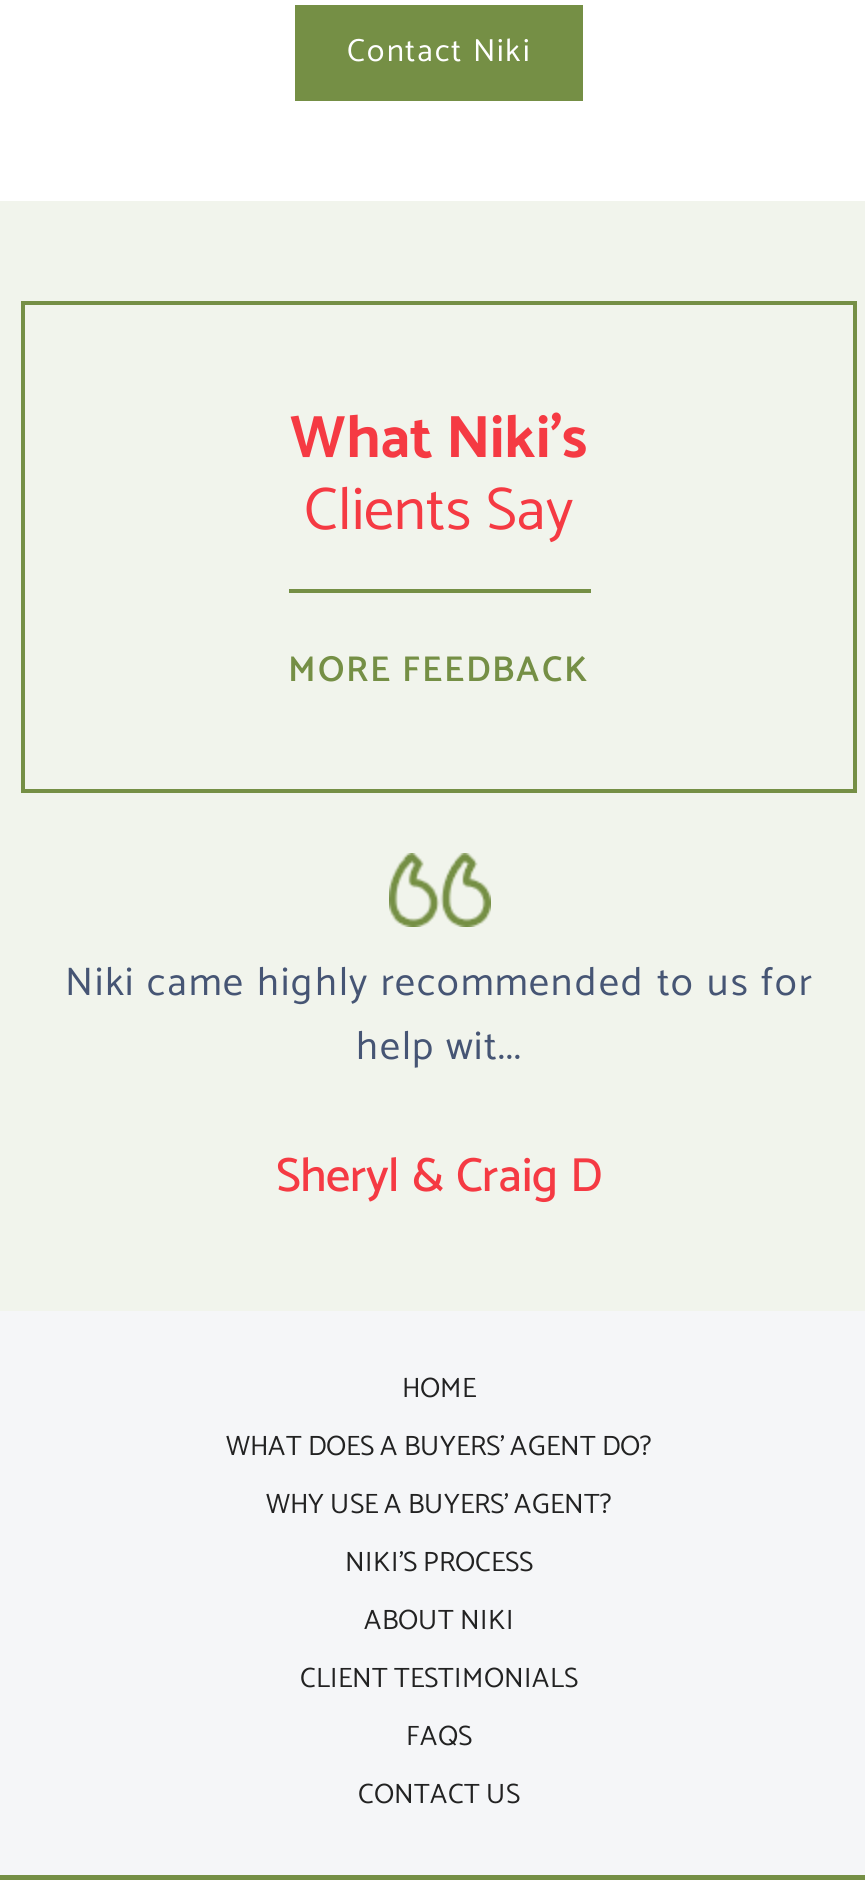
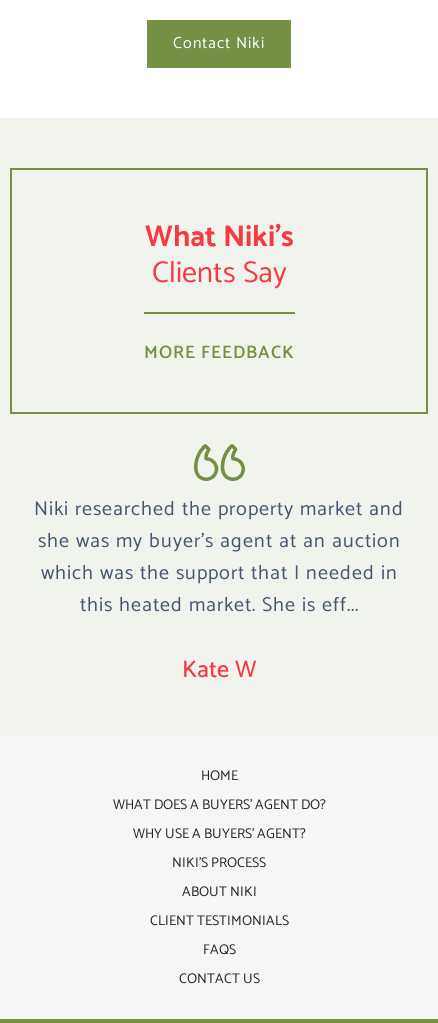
- Niki came highly recommended to us for
- help wit...
+ Niki researched the property market and
+ she was my buyer's agent at an auction
+ which was the support that I needed in
+ this heated market. She is eff...

- Sheryl & Craig D
+ Kate W
